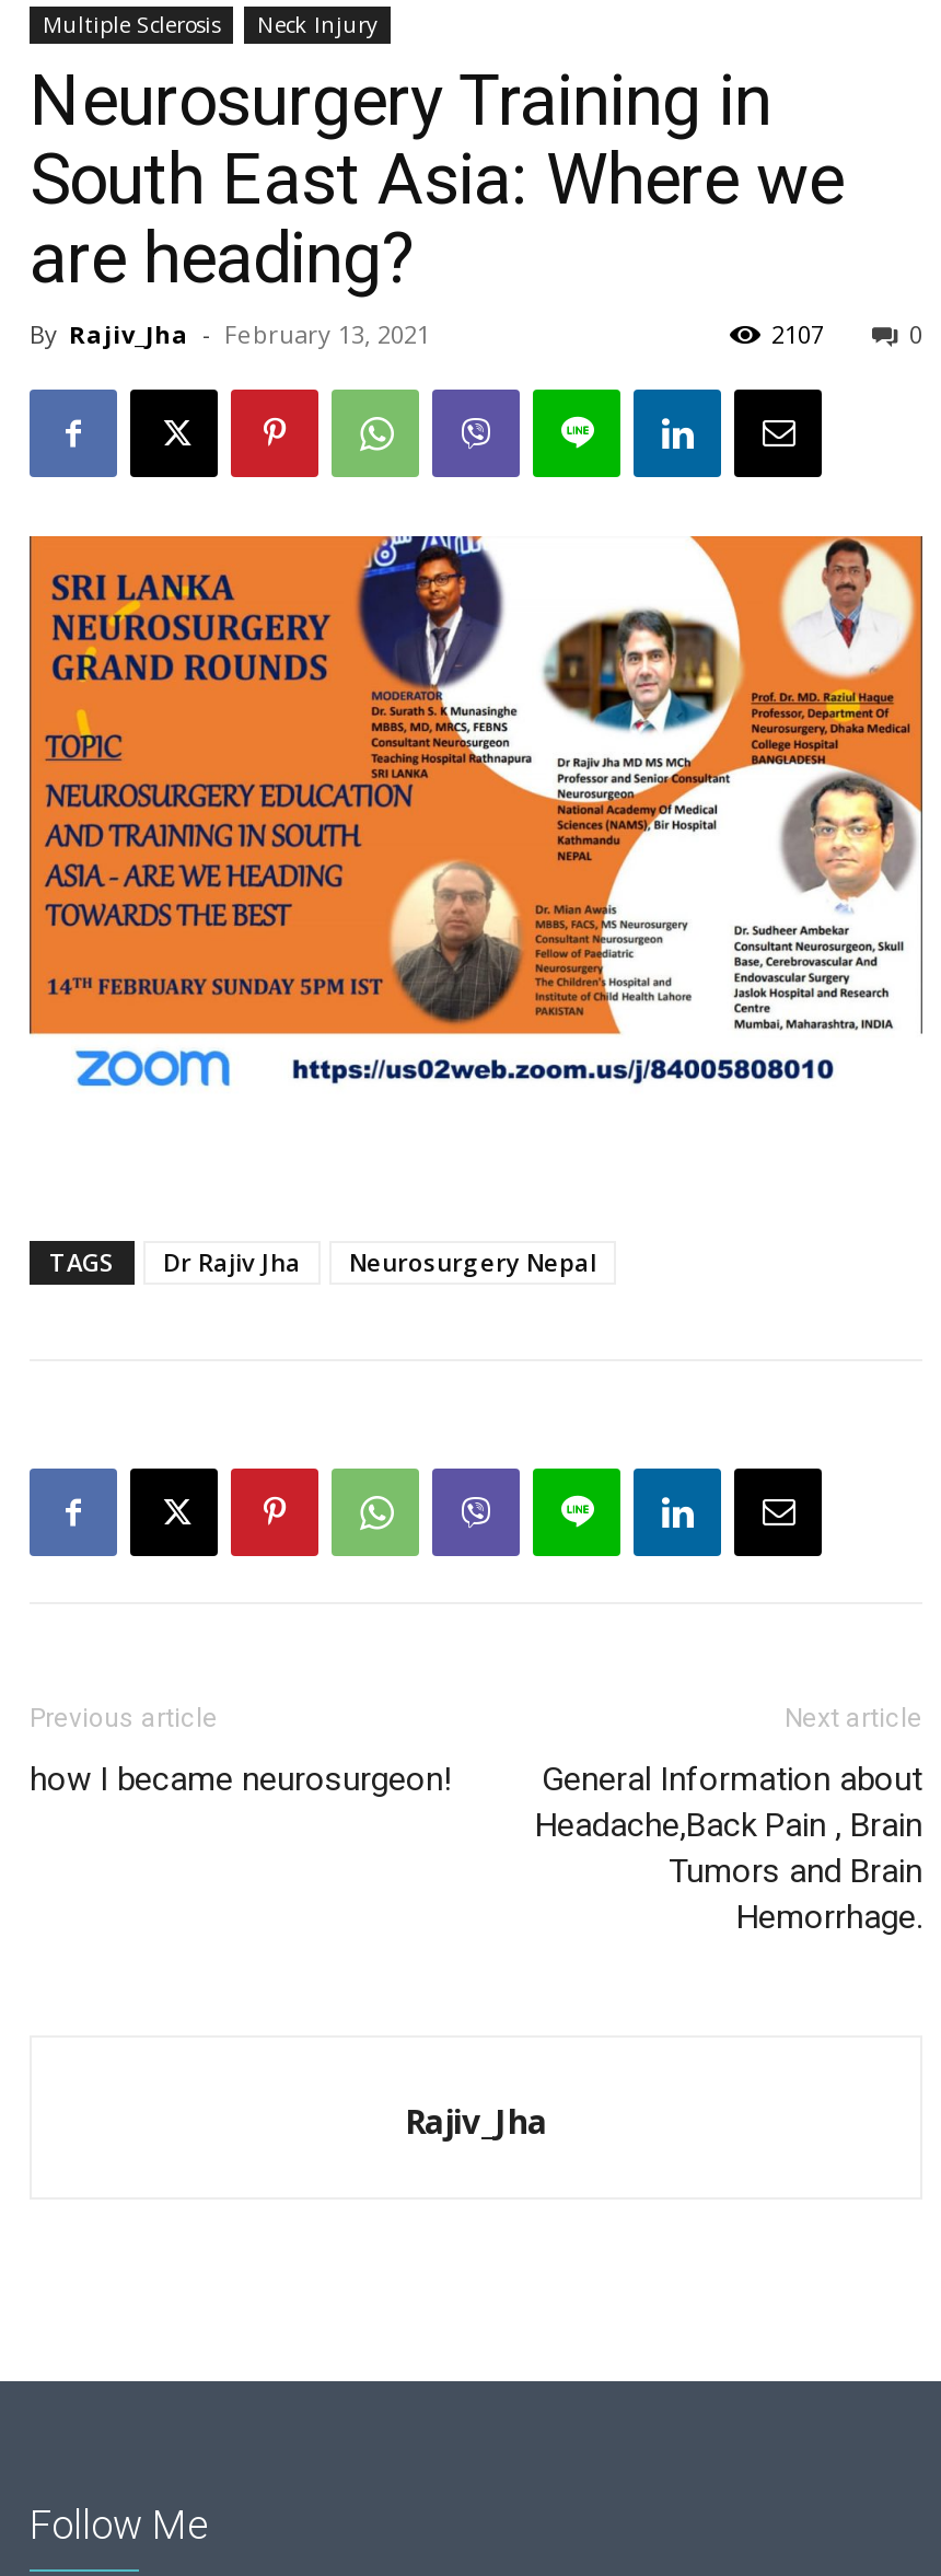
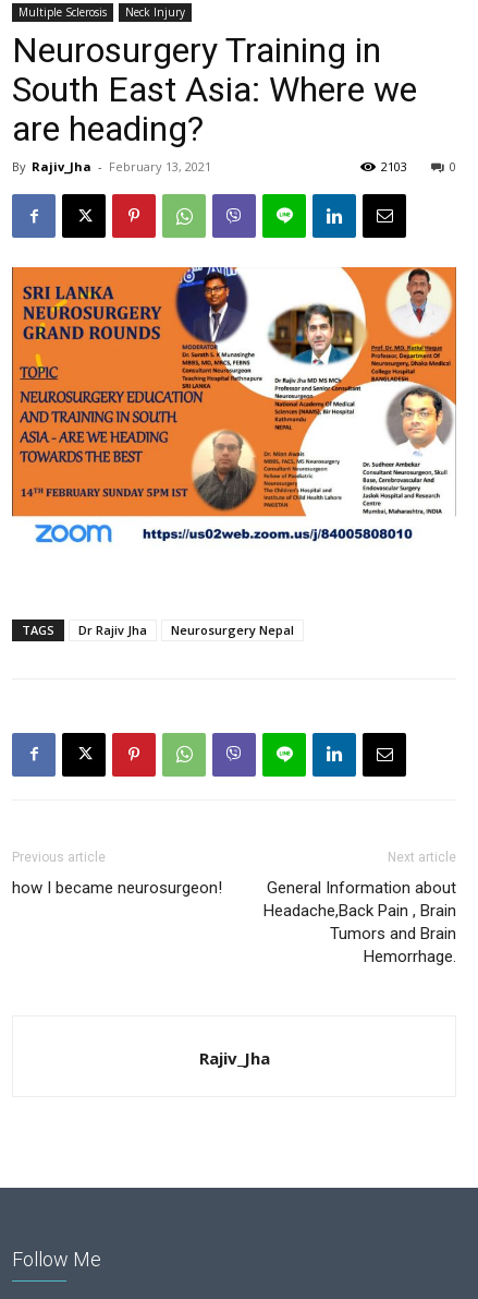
- 2107
+ 2103
